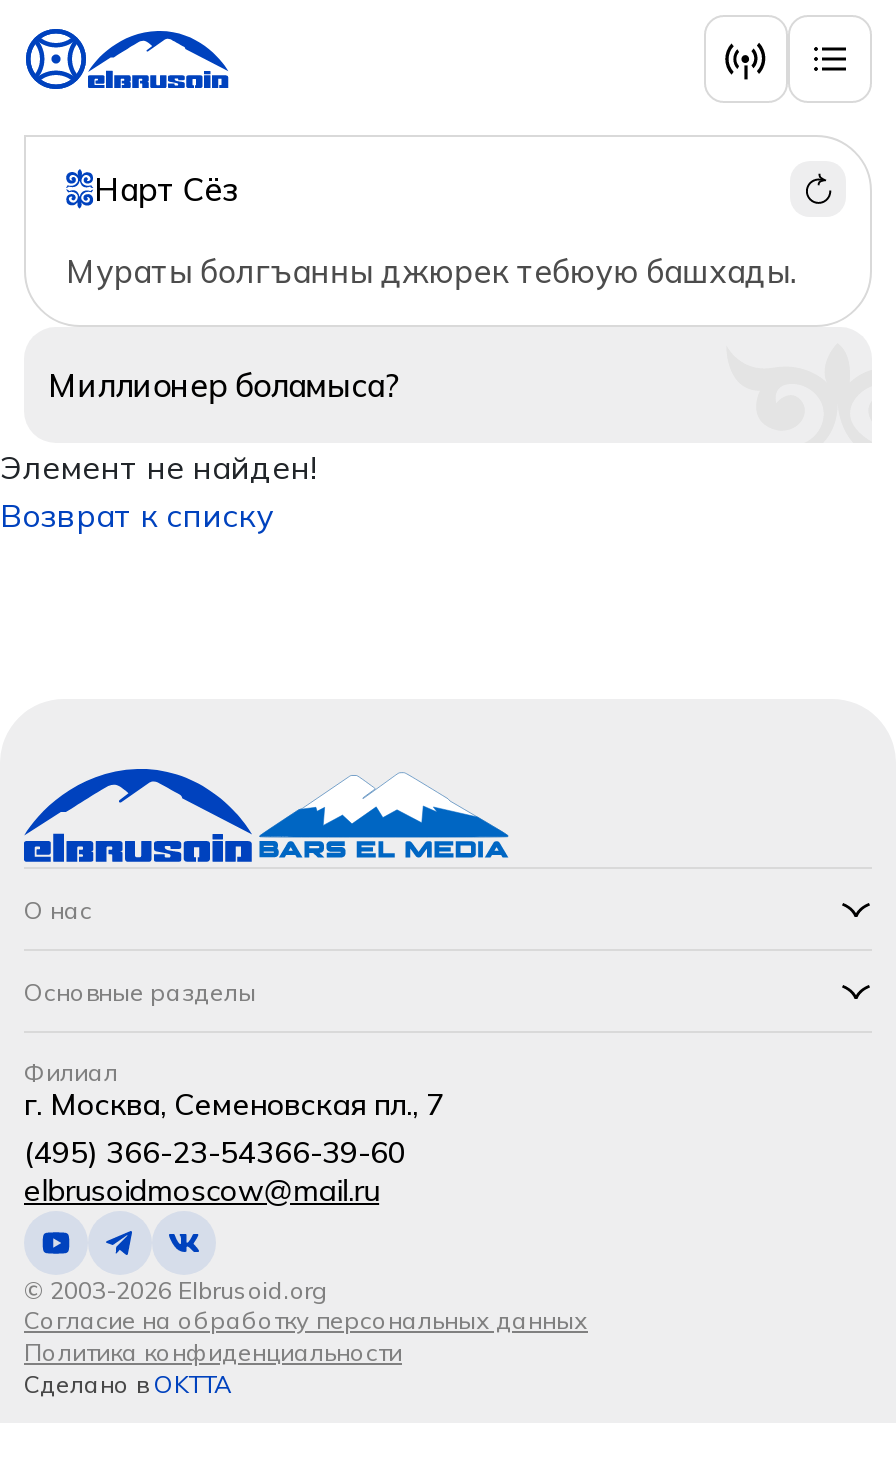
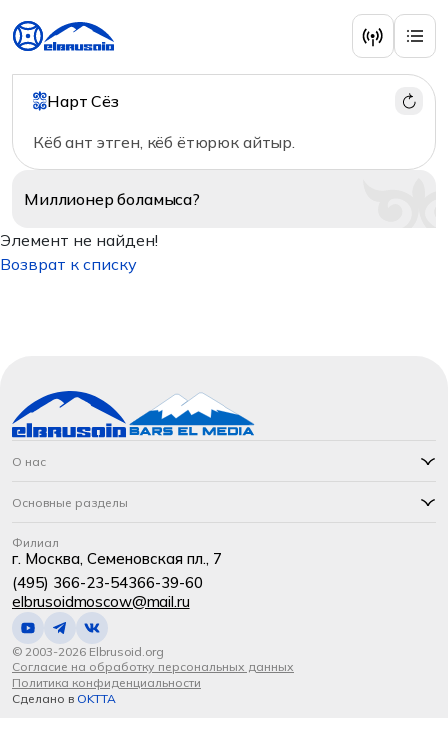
- Мураты болгъанны джюрек тебюую башхады.
+ Кёб ант этген, кёб ётюрюк айтыр.
